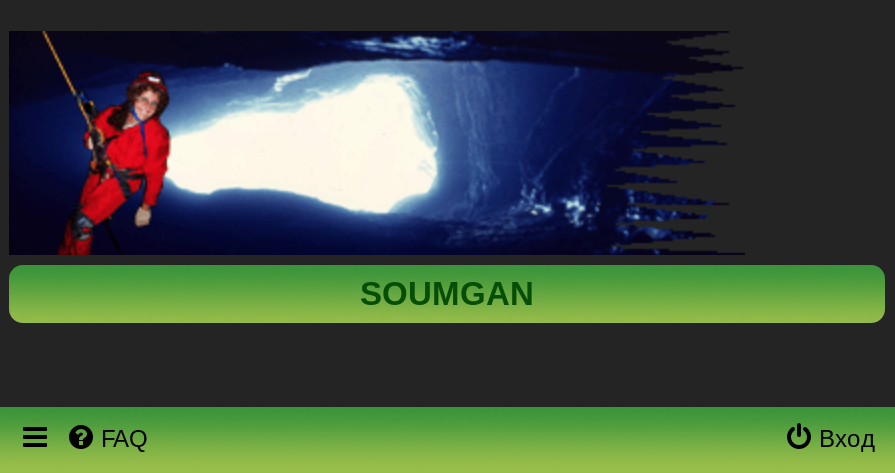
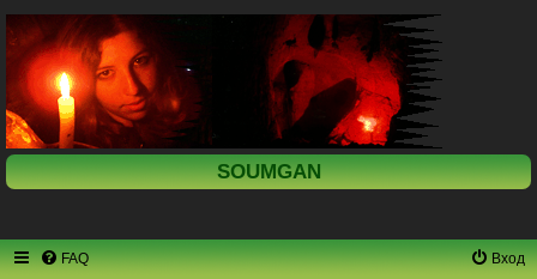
- [image]
+ [image]
